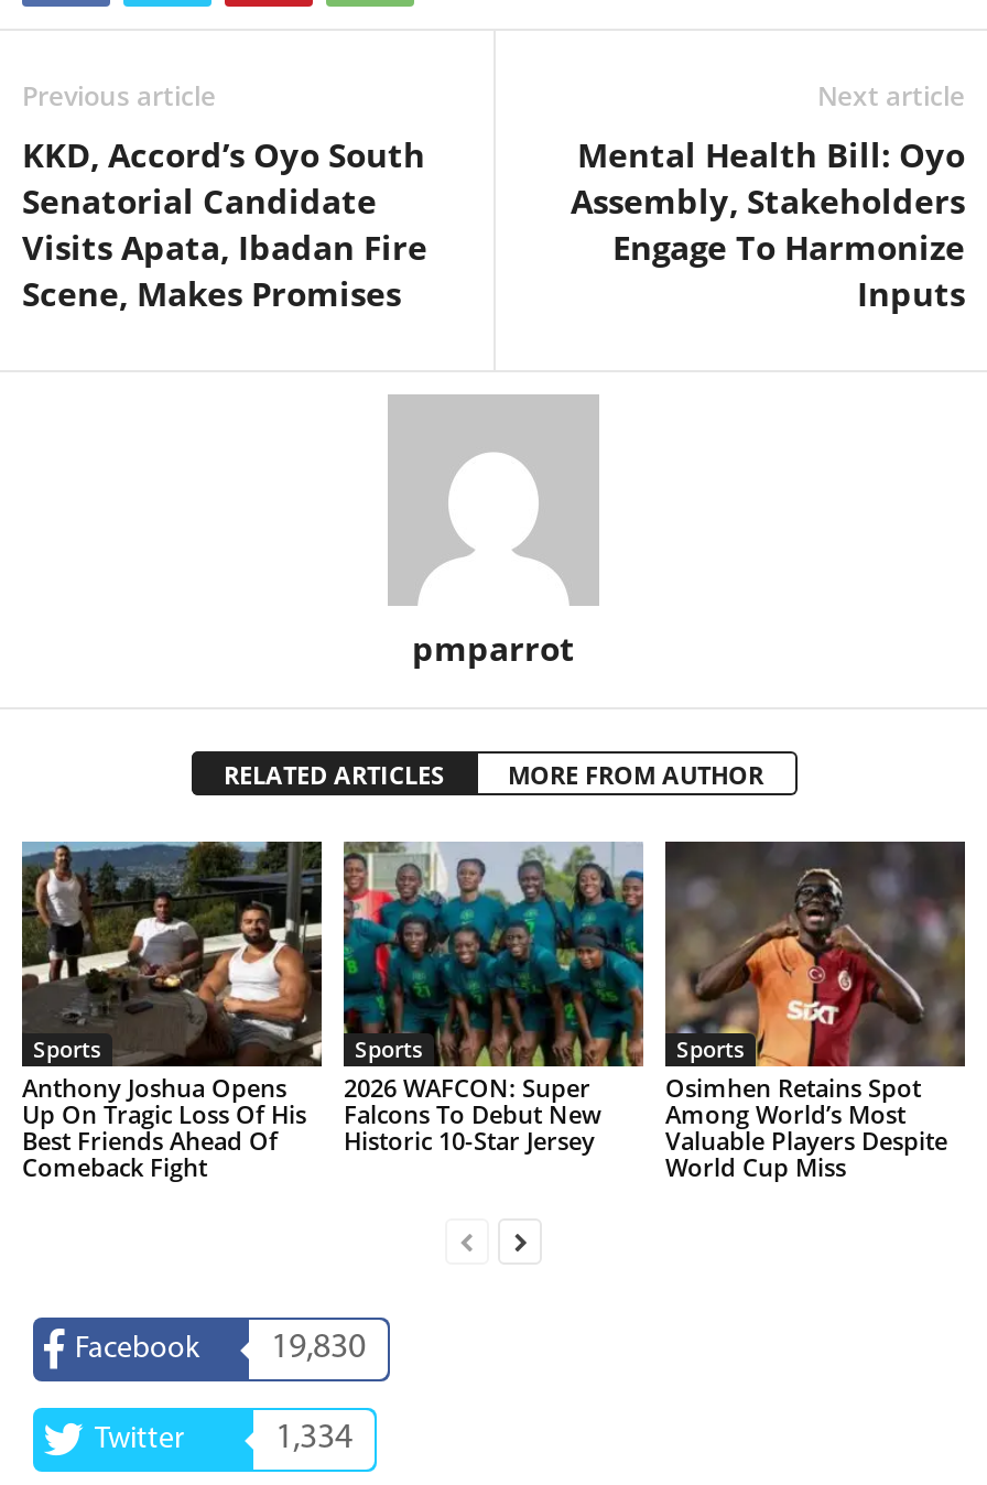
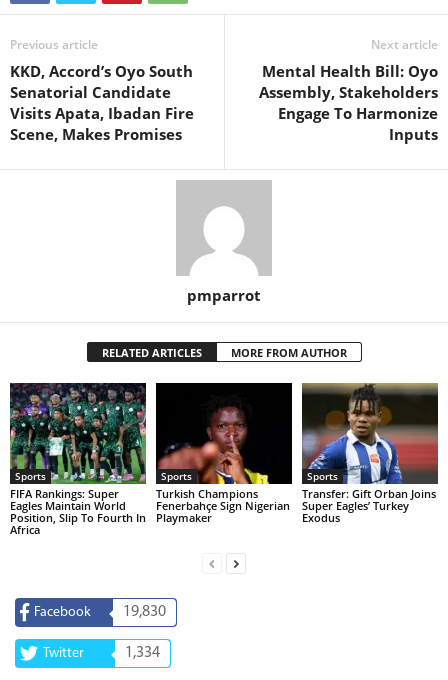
- [image]
- Anthony Joshua Opens
- Up On Tragic Loss Of His
- Best Friends Ahead Of
- Comeback Fight
+ [image]
+ FIFA Rankings: Super
+ Eagles Maintain World
+ Position, Slip To Fourth In
+ Africa

- [image]
- 2026 WAFCON: Super
- Falcons To Debut New
- Historic 10-Star Jersey
+ [image]
+ Turkish Champions
+ Fenerbahçe Sign Nigerian
+ Playmaker

- [image]
- Osimhen Retains Spot
- Among World’s Most
- Valuable Players Despite
- World Cup Miss
+ [image]
+ Transfer: Gift Orban Joins
+ Super Eagles’ Turkey
+ Exodus
